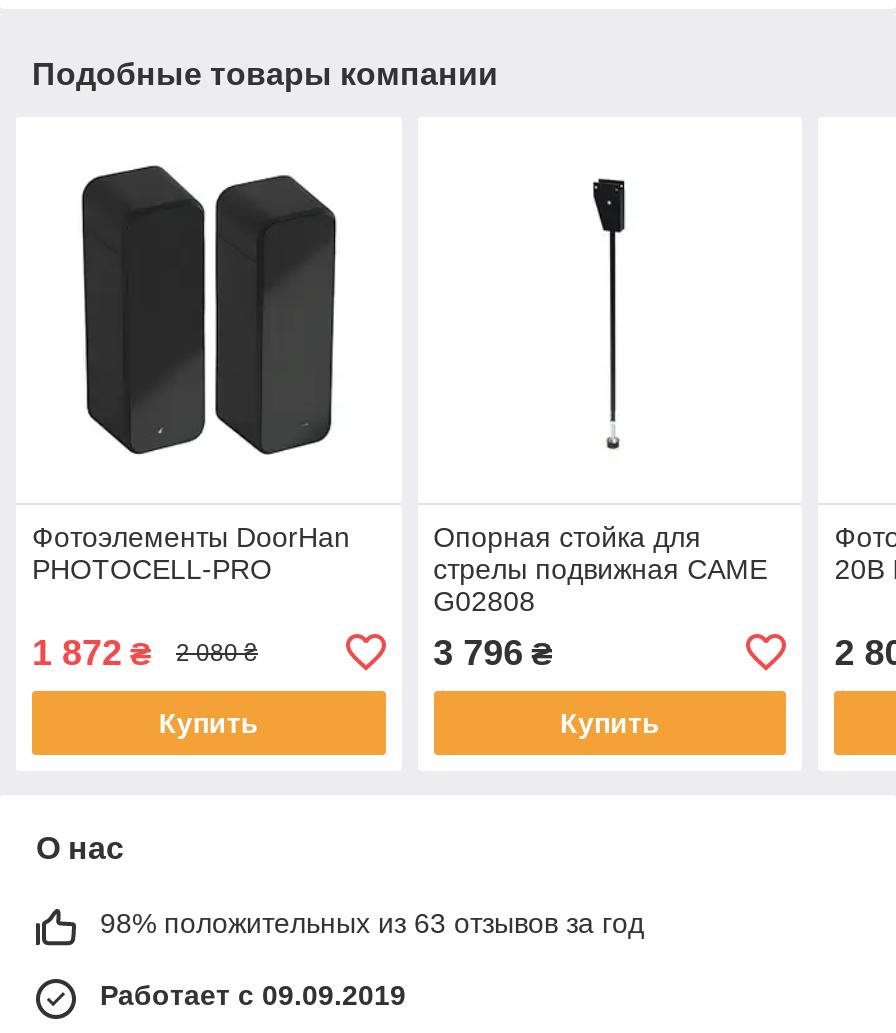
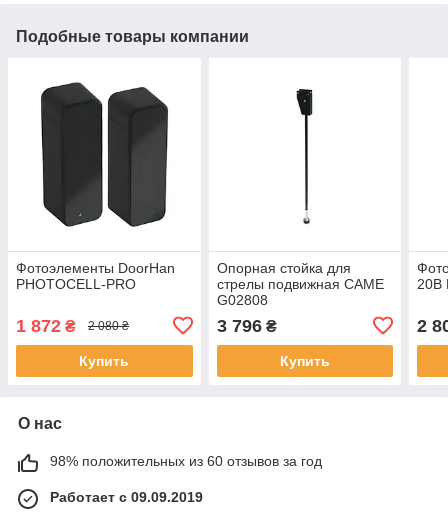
- 98% положительных из 63 отзывов за год
+ 98% положительных из 60 отзывов за год
